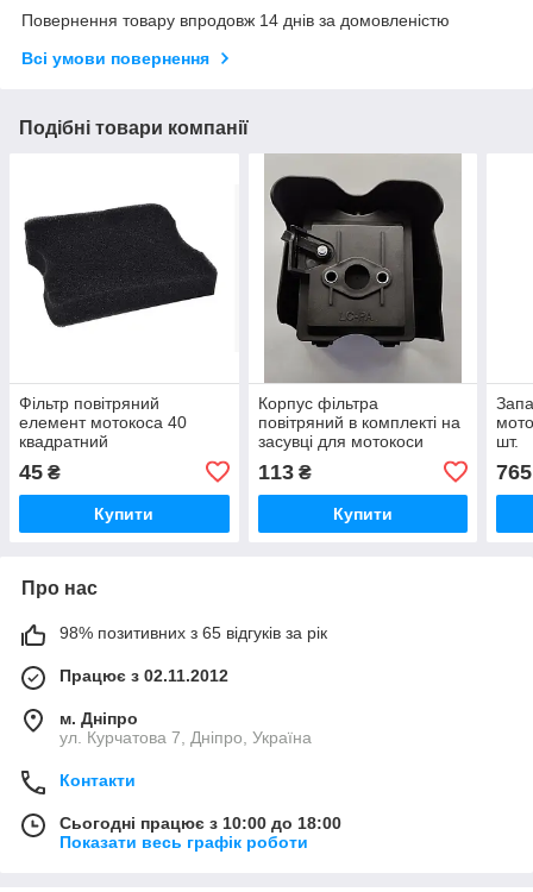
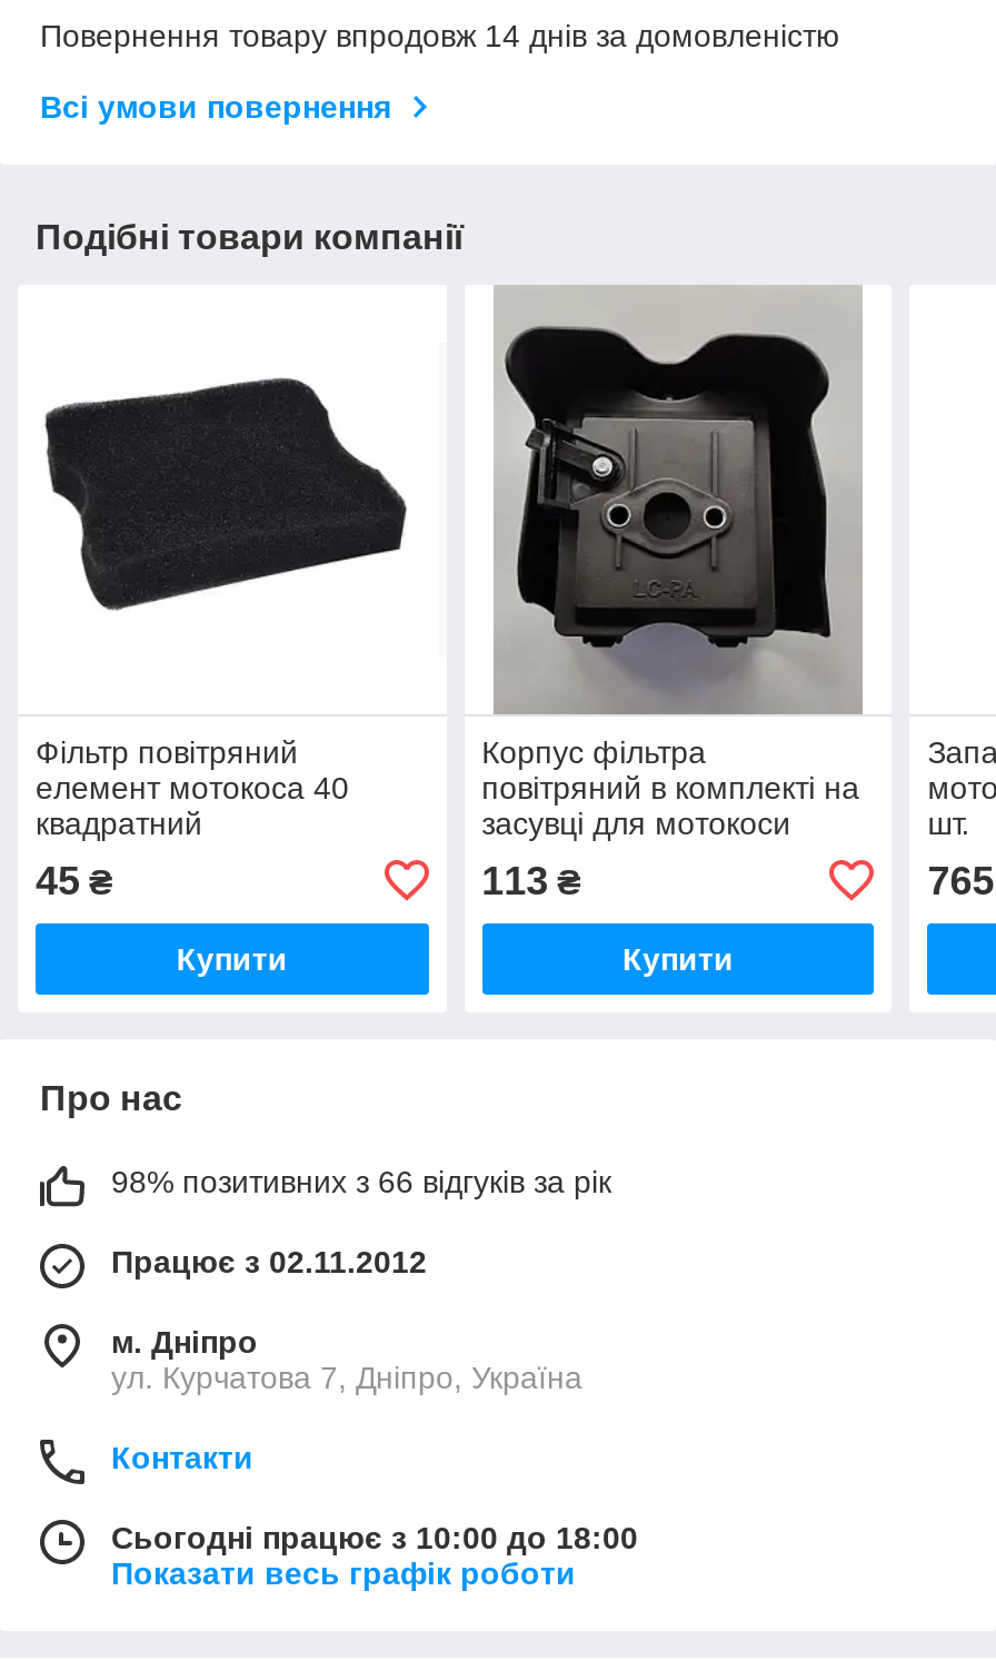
- 98% позитивних з 65 відгуків за рік
+ 98% позитивних з 66 відгуків за рік
